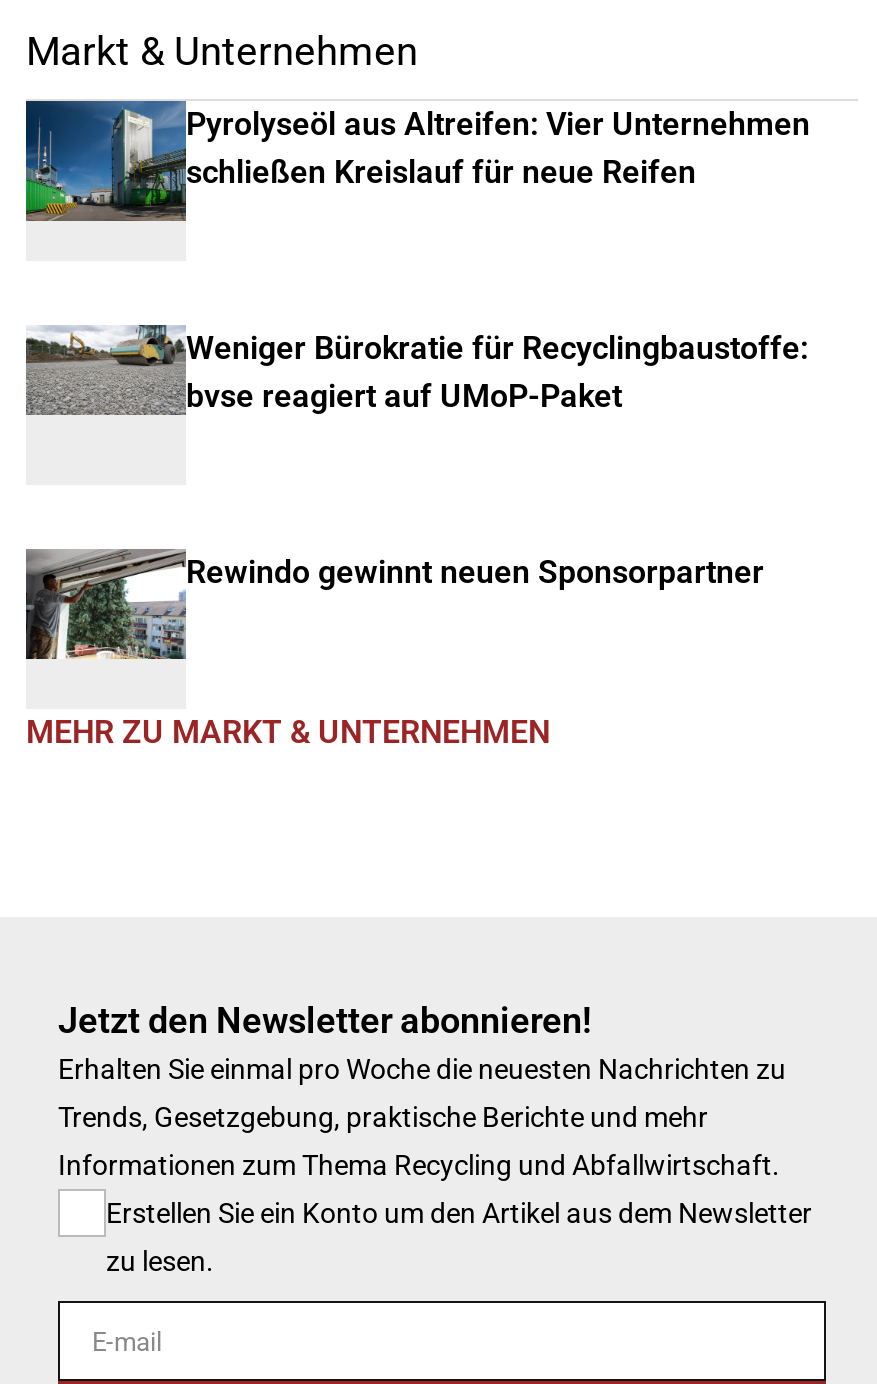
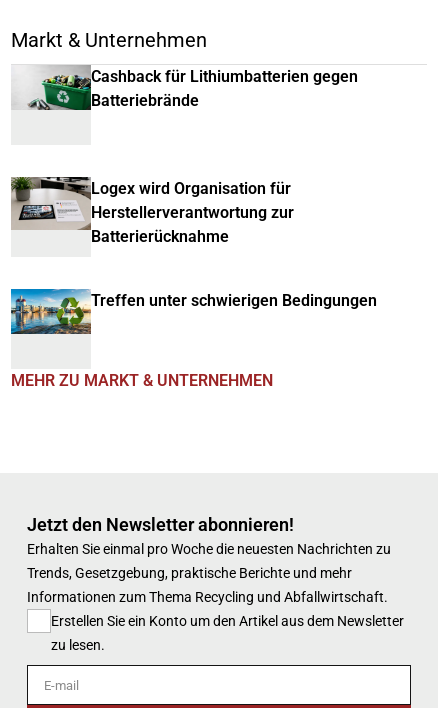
- [image]
- Pyrolyseöl aus Altreifen: Vier Unternehmen
- schließen Kreislauf für neue Reifen
+ [image]
+ Cashback für Lithiumbatterien gegen
+ Batteriebrände

- [image]
- Weniger Bürokratie für Recyclingbaustoffe:
- bvse reagiert auf UMoP-Paket
+ [image]
+ Logex wird Organisation für
+ Herstellerverantwortung zur
+ Batterierücknahme

- [image]
- Rewindo gewinnt neuen Sponsorpartner
+ [image]
+ Treffen unter schwierigen Bedingungen
